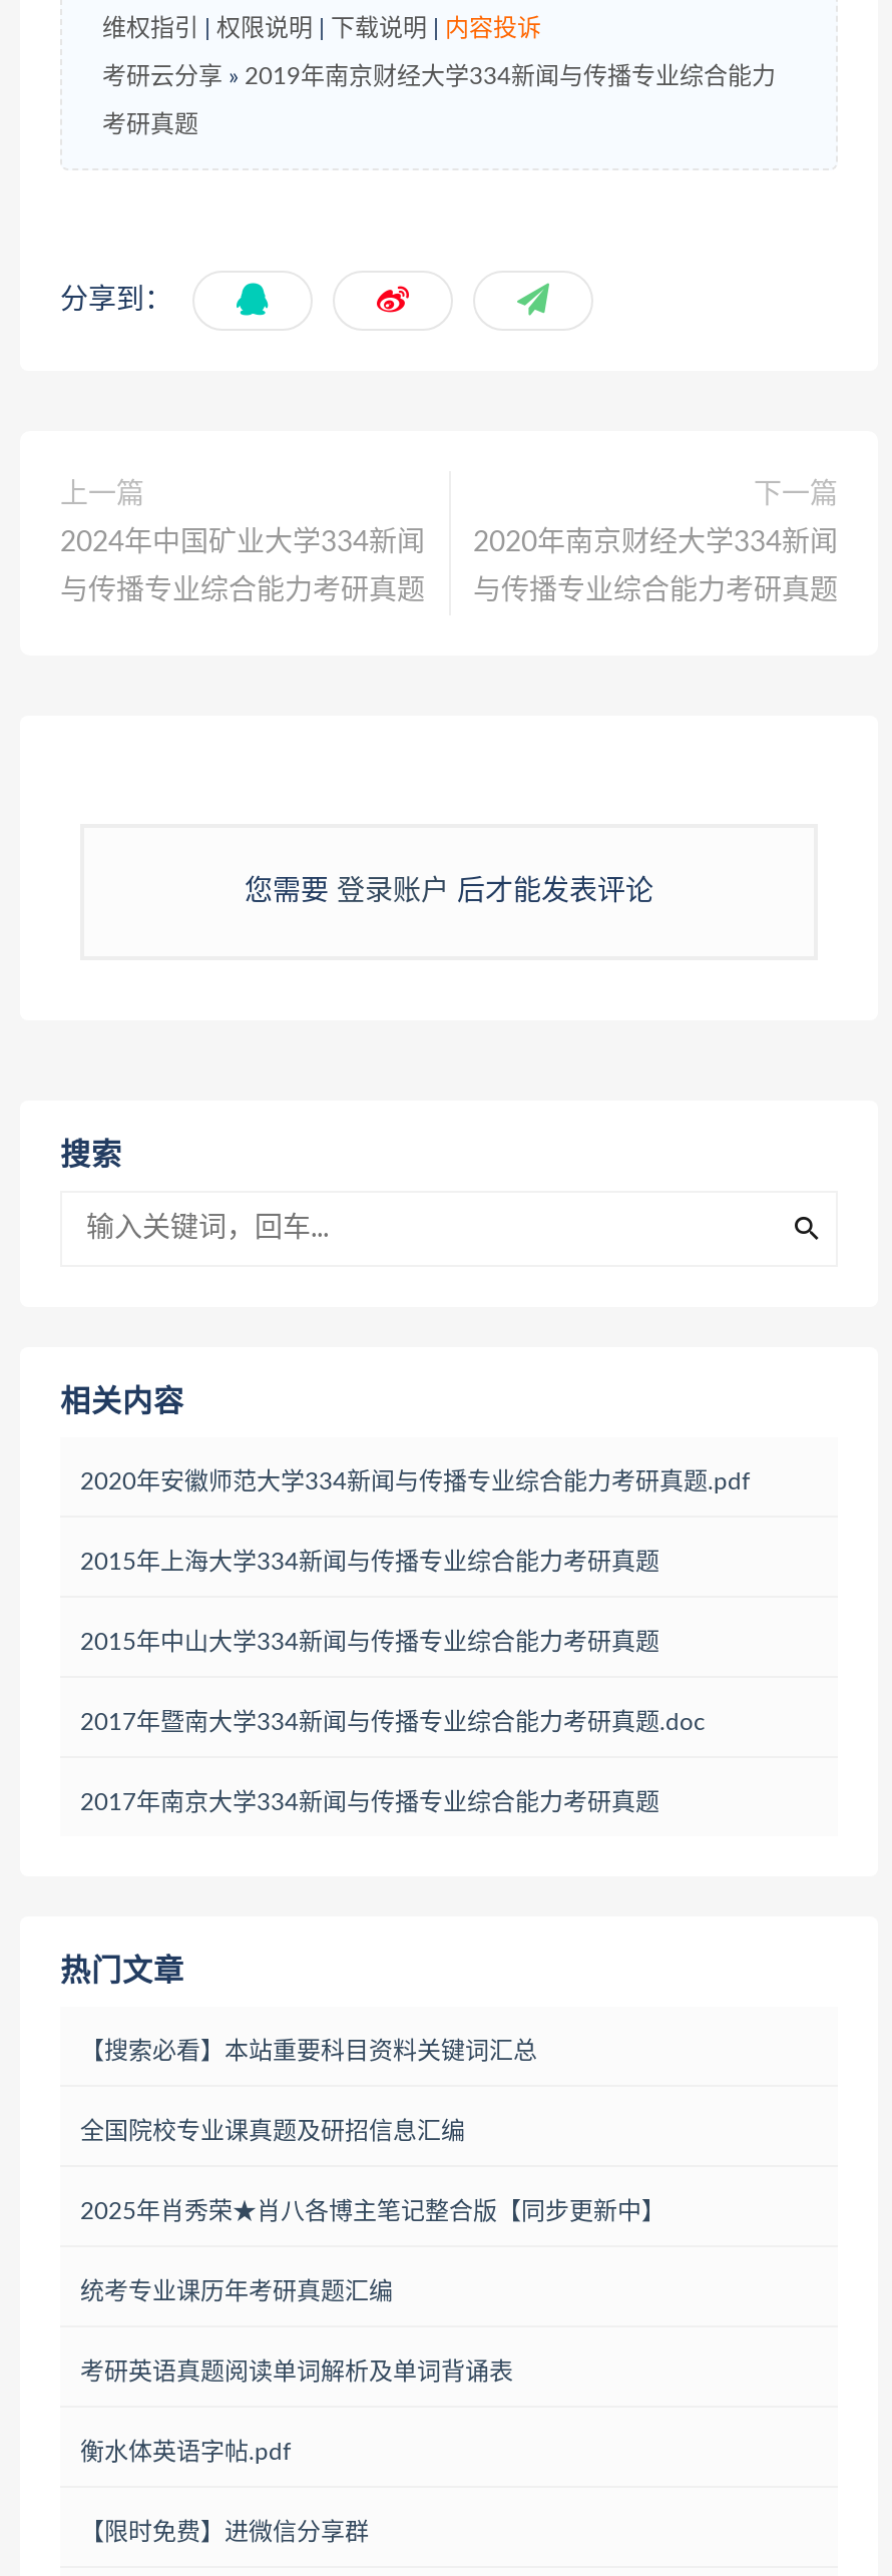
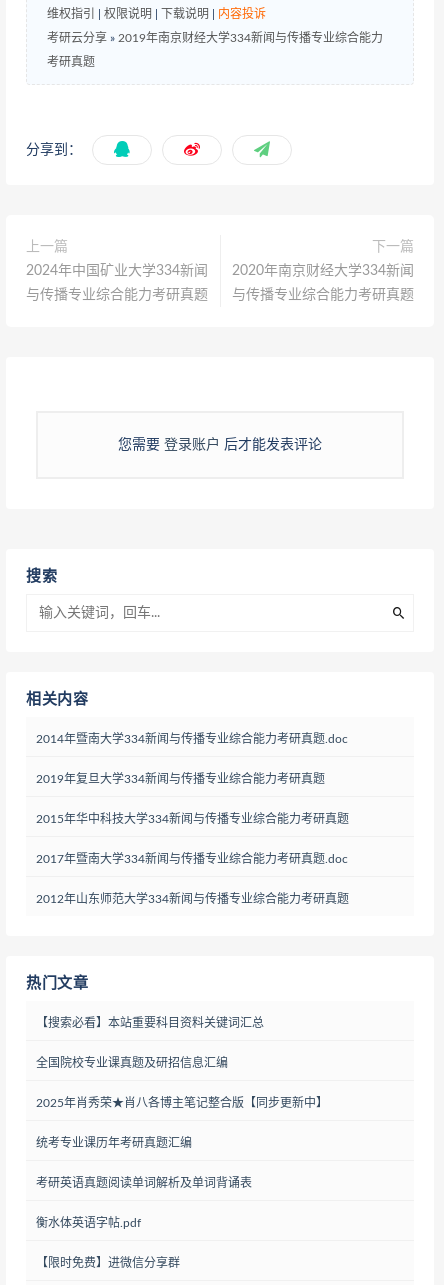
- 2020年安徽师范大学334新闻与传播专业综合能力考研真题.pdf
+ 2014年暨南大学334新闻与传播专业综合能力考研真题.doc

- 2015年上海大学334新闻与传播专业综合能力考研真题
+ 2019年复旦大学334新闻与传播专业综合能力考研真题

- 2015年中山大学334新闻与传播专业综合能力考研真题
+ 2015年华中科技大学334新闻与传播专业综合能力考研真题

- 2017年南京大学334新闻与传播专业综合能力考研真题
+ 2012年山东师范大学334新闻与传播专业综合能力考研真题
